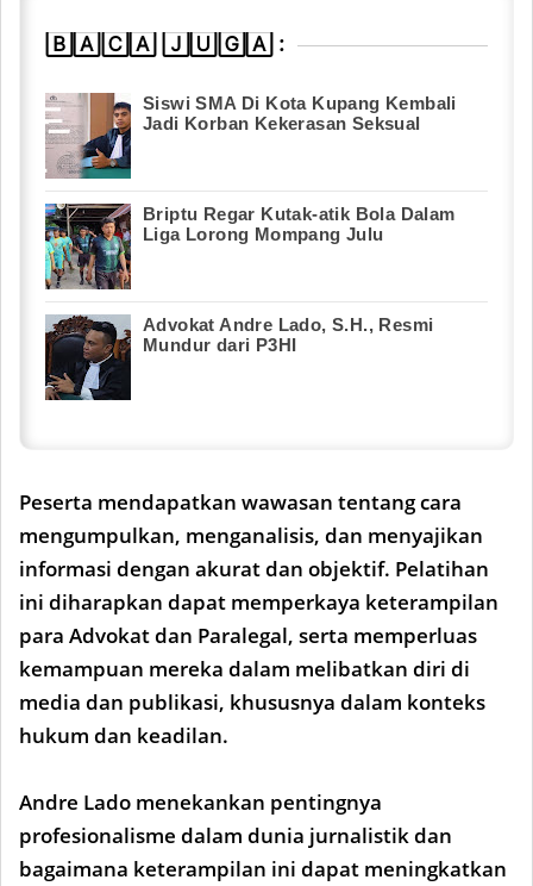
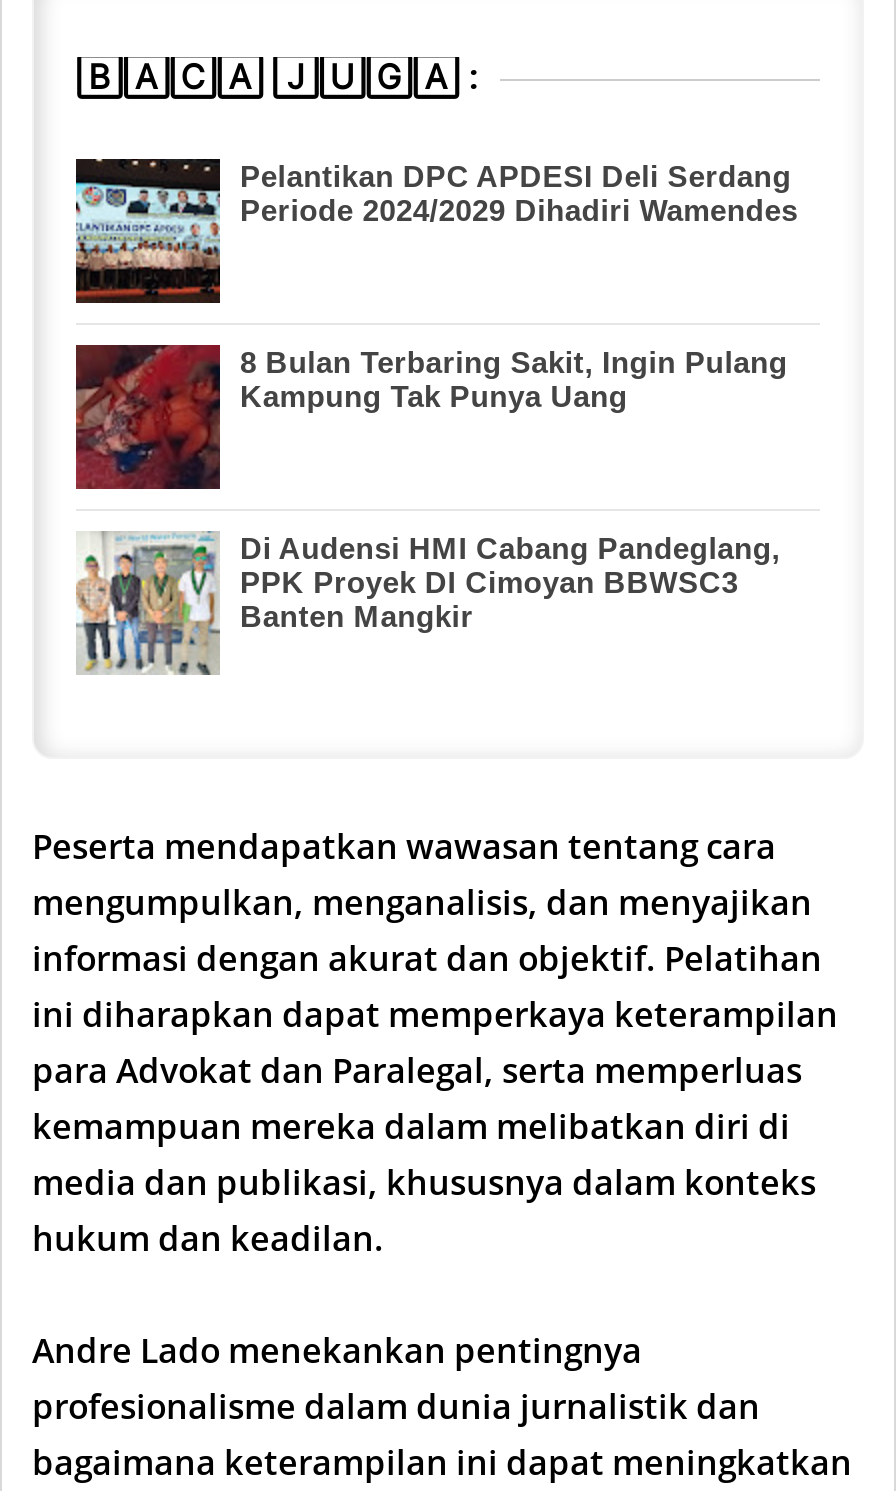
- [image]
- Siswi SMA Di Kota Kupang Kembali
- Jadi Korban Kekerasan Seksual
+ [image]
+ Pelantikan DPC APDESI Deli Serdang
+ Periode 2024/2029 Dihadiri Wamendes

- [image]
- Briptu Regar Kutak-atik Bola Dalam
- Liga Lorong Mompang Julu
+ [image]
+ 8 Bulan Terbaring Sakit, Ingin Pulang
+ Kampung Tak Punya Uang

- [image]
- Advokat Andre Lado, S.H., Resmi
- Mundur dari P3HI
+ [image]
+ Di Audensi HMI Cabang Pandeglang,
+ PPK Proyek DI Cimoyan BBWSC3
+ Banten Mangkir
